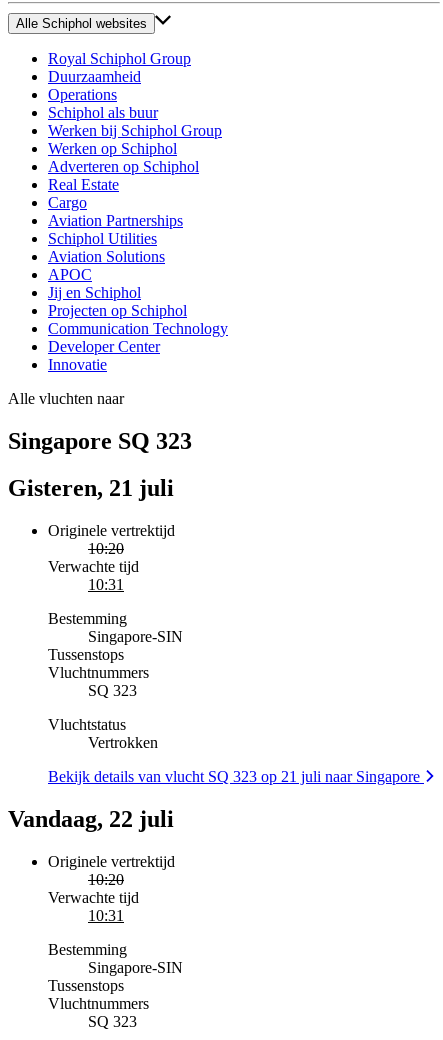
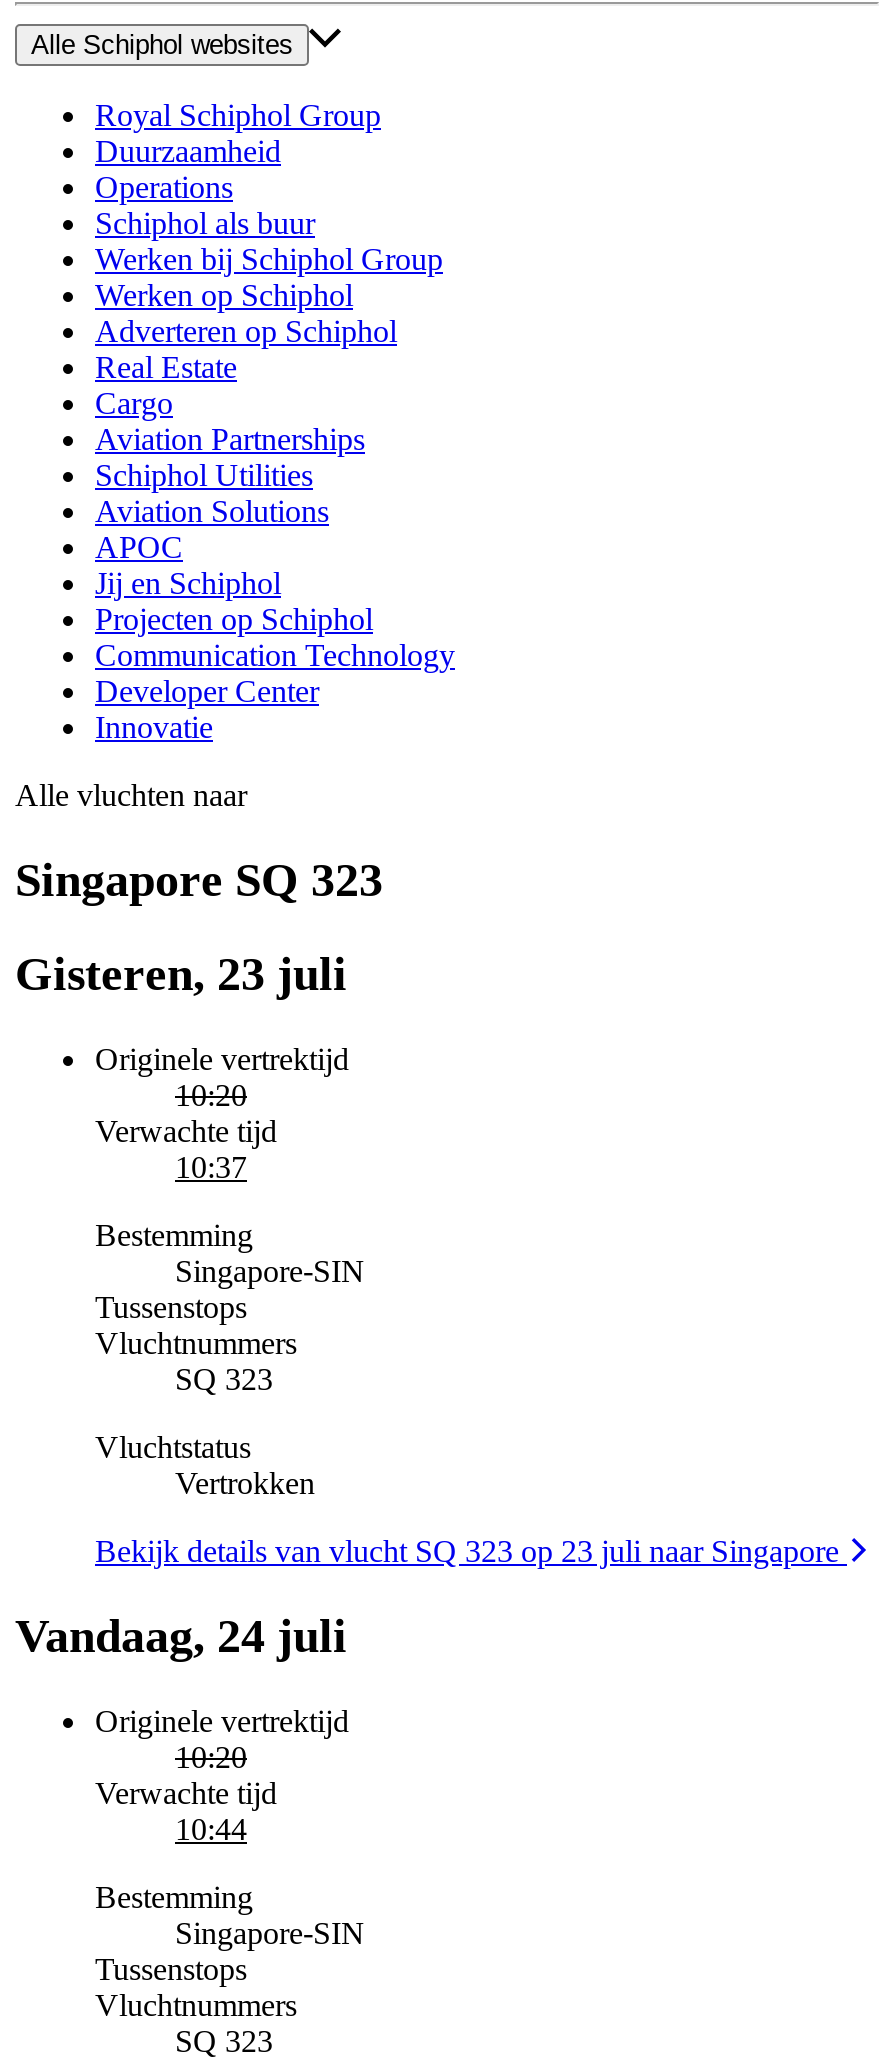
- Gisteren, 21 juli
+ Gisteren, 23 juli

- 10:31
+ 10:37

- Bekijk details van vlucht SQ 323 op 21 juli naar Singapore
+ Bekijk details van vlucht SQ 323 op 23 juli naar Singapore

- Vandaag, 22 juli
+ Vandaag, 24 juli

- 10:31
+ 10:44
